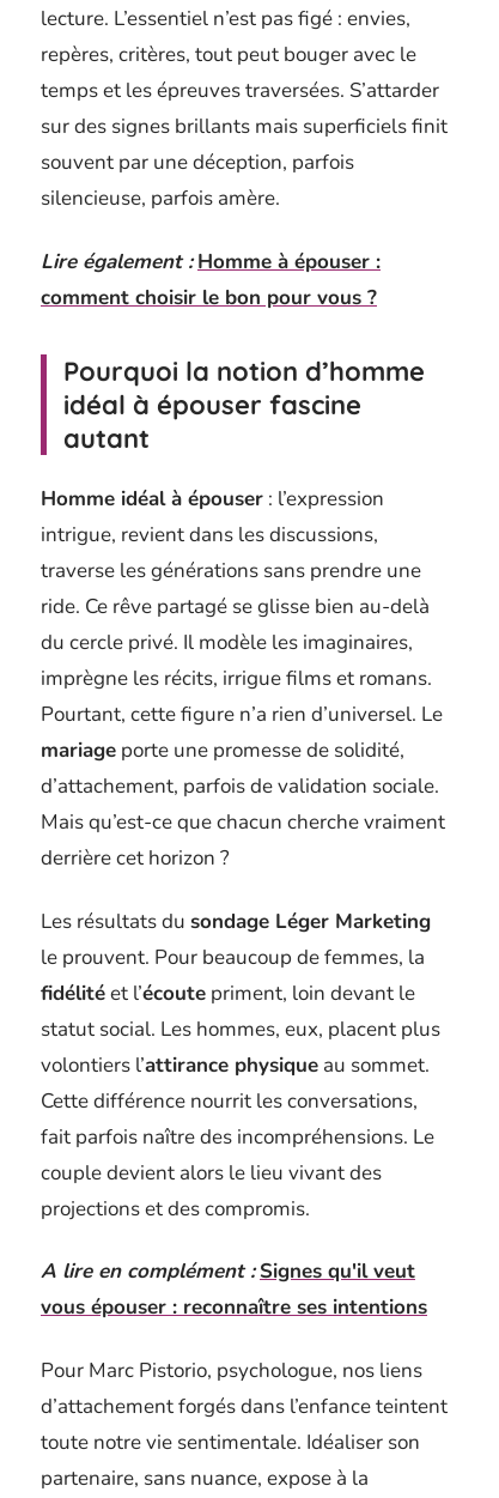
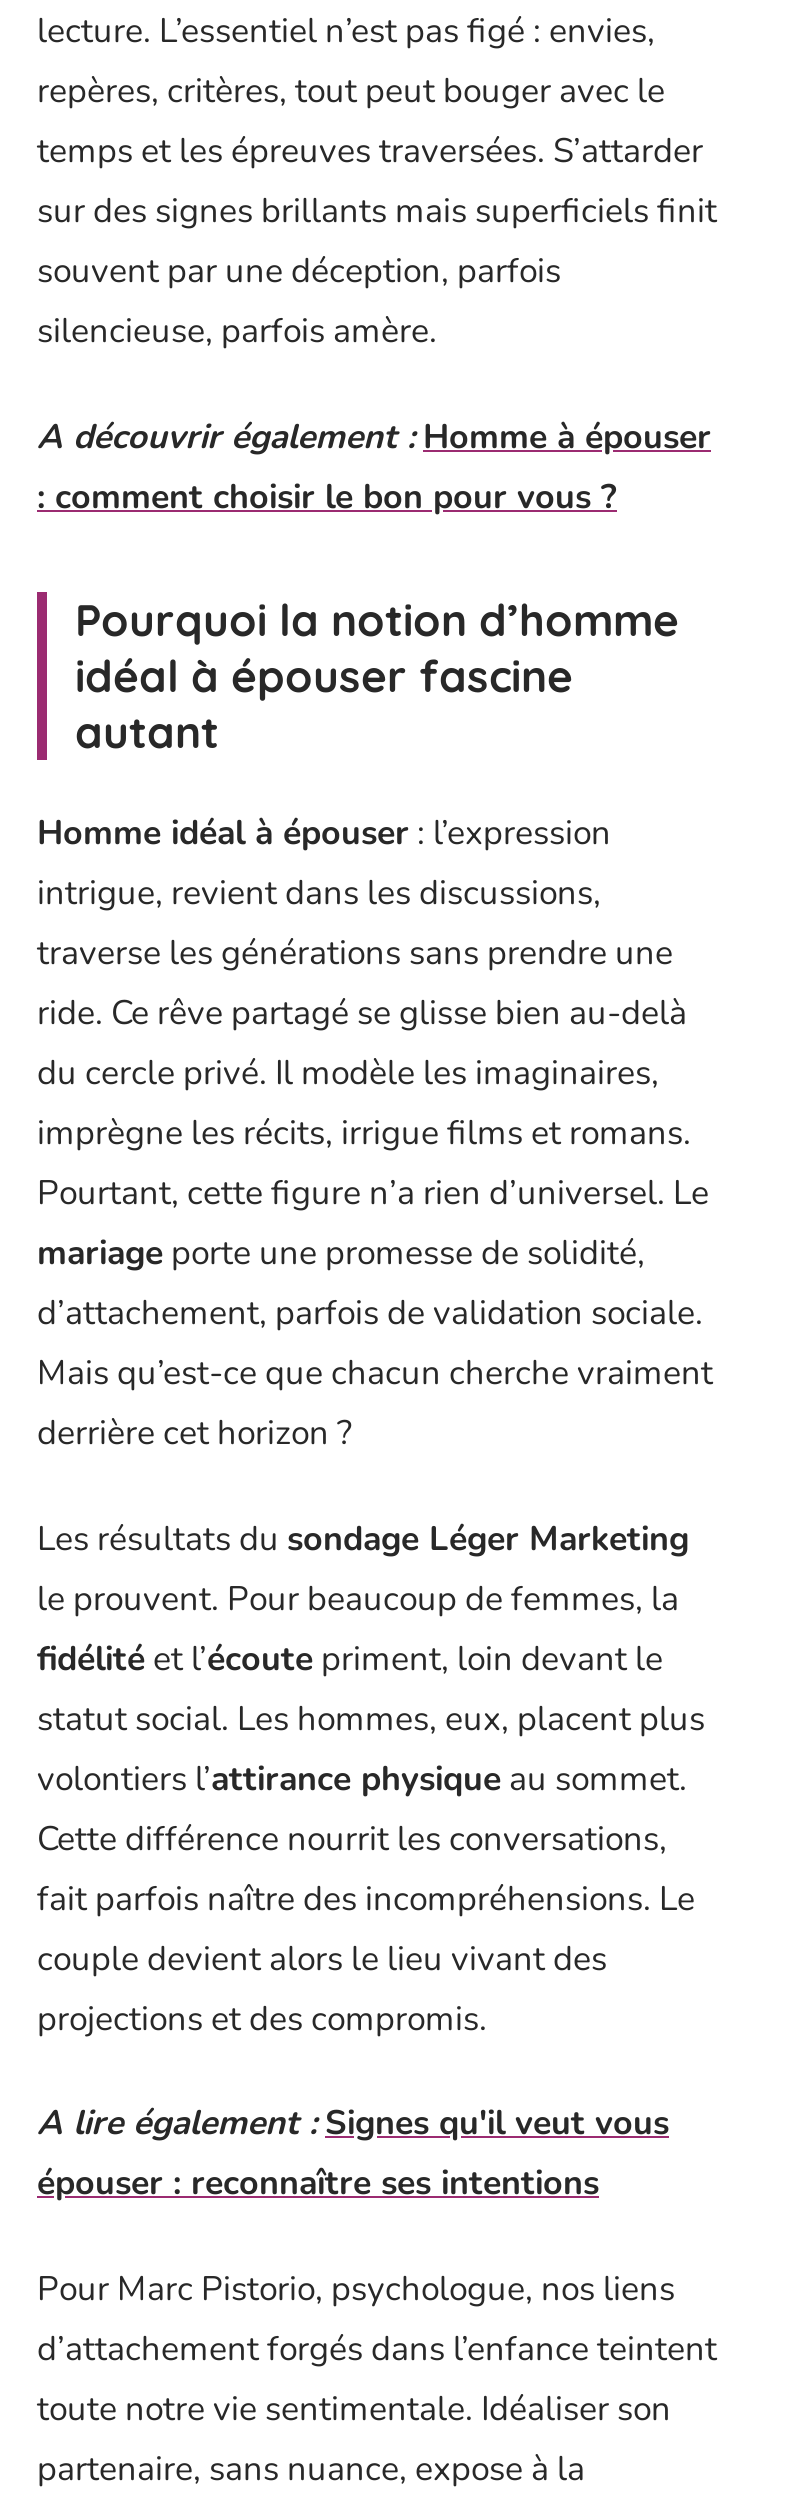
- Lire également : Homme à épouser :
- comment choisir le bon pour vous ?
+ A découvrir également : Homme à épouser
+ : comment choisir le bon pour vous ?

- A lire en complément : Signes qu'il veut
- vous épouser : reconnaître ses intentions
+ A lire également : Signes qu'il veut vous
+ épouser : reconnaître ses intentions
